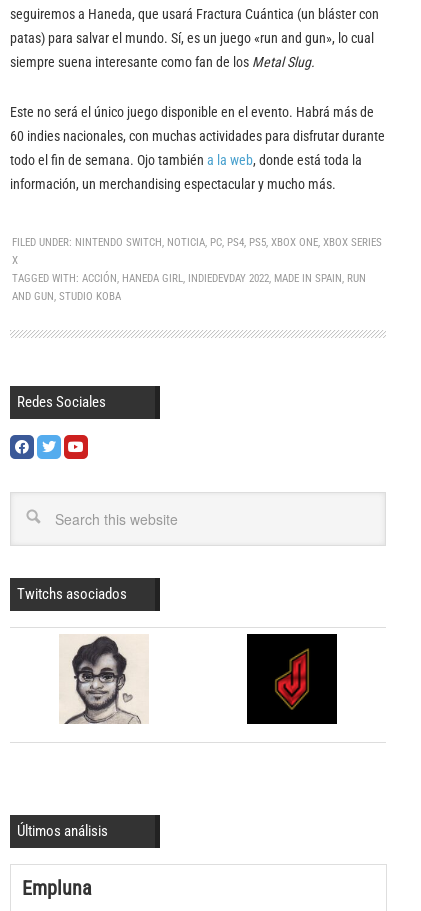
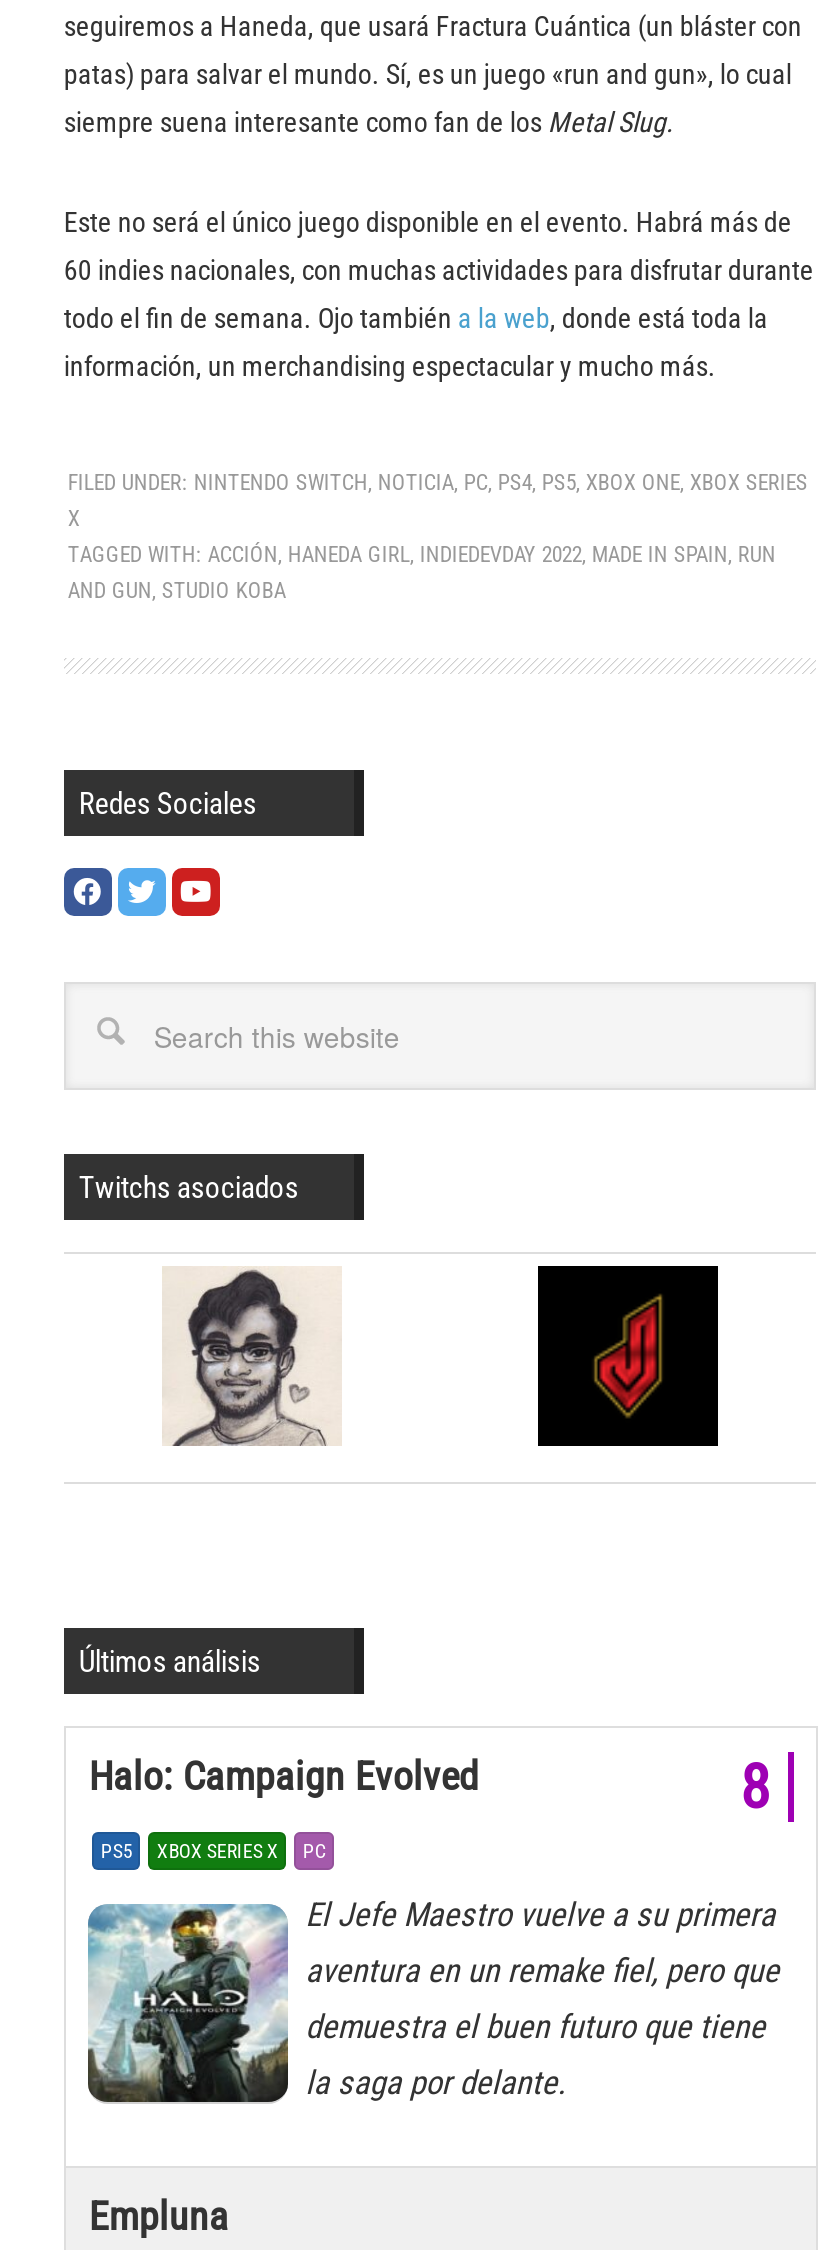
+ [image]
+ 8
+ Halo: Campaign Evolved
+ PS5
+ XBOX SERIES X
+ PC
+ El Jefe Maestro vuelve a su primera
+ aventura en un remake fiel, pero que
+ demuestra el buen futuro que tiene
+ la saga por delante.
